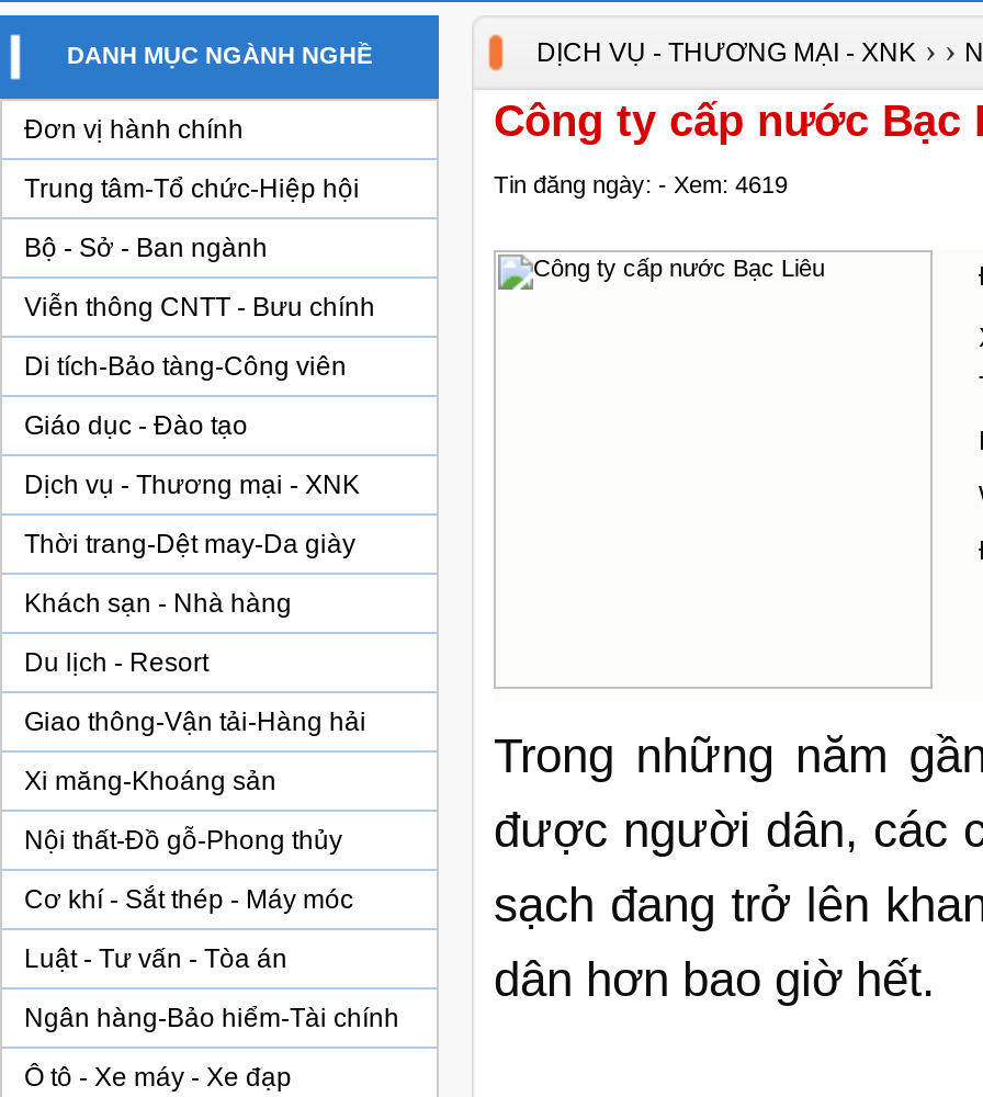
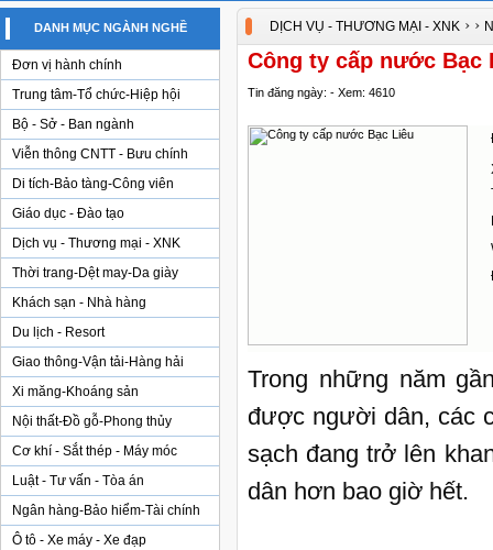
- Tin đăng ngày: - Xem: 4619
+ Tin đăng ngày: - Xem: 4610
